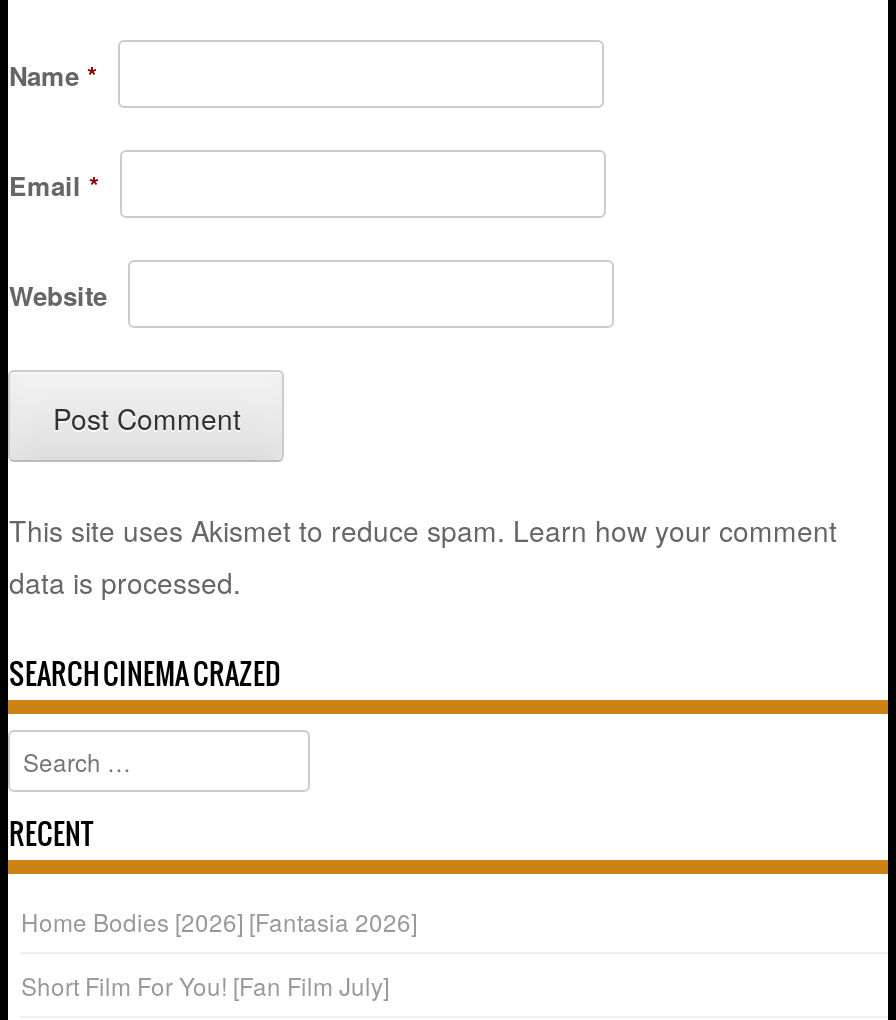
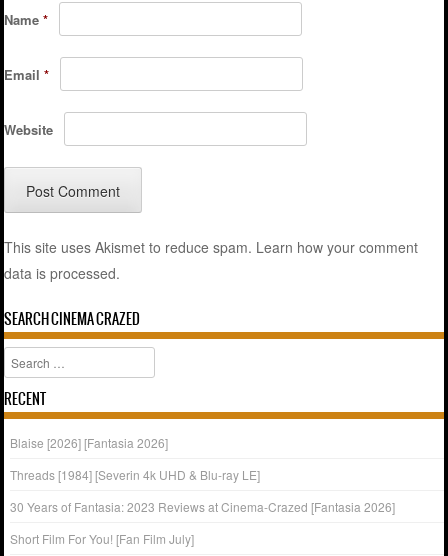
- Home Bodies [2026] [Fantasia 2026]
+ Blaise [2026] [Fantasia 2026]
+ Threads [1984] [Severin 4k UHD & Blu-ray LE]
+ 30 Years of Fantasia: 2023 Reviews at Cinema-Crazed [Fantasia 2026]
